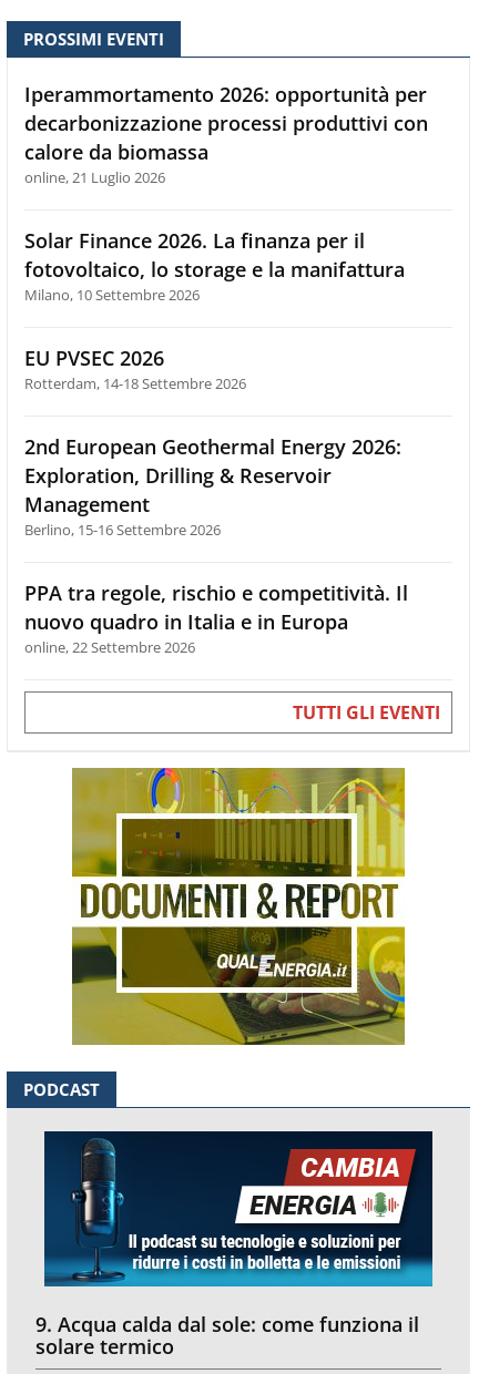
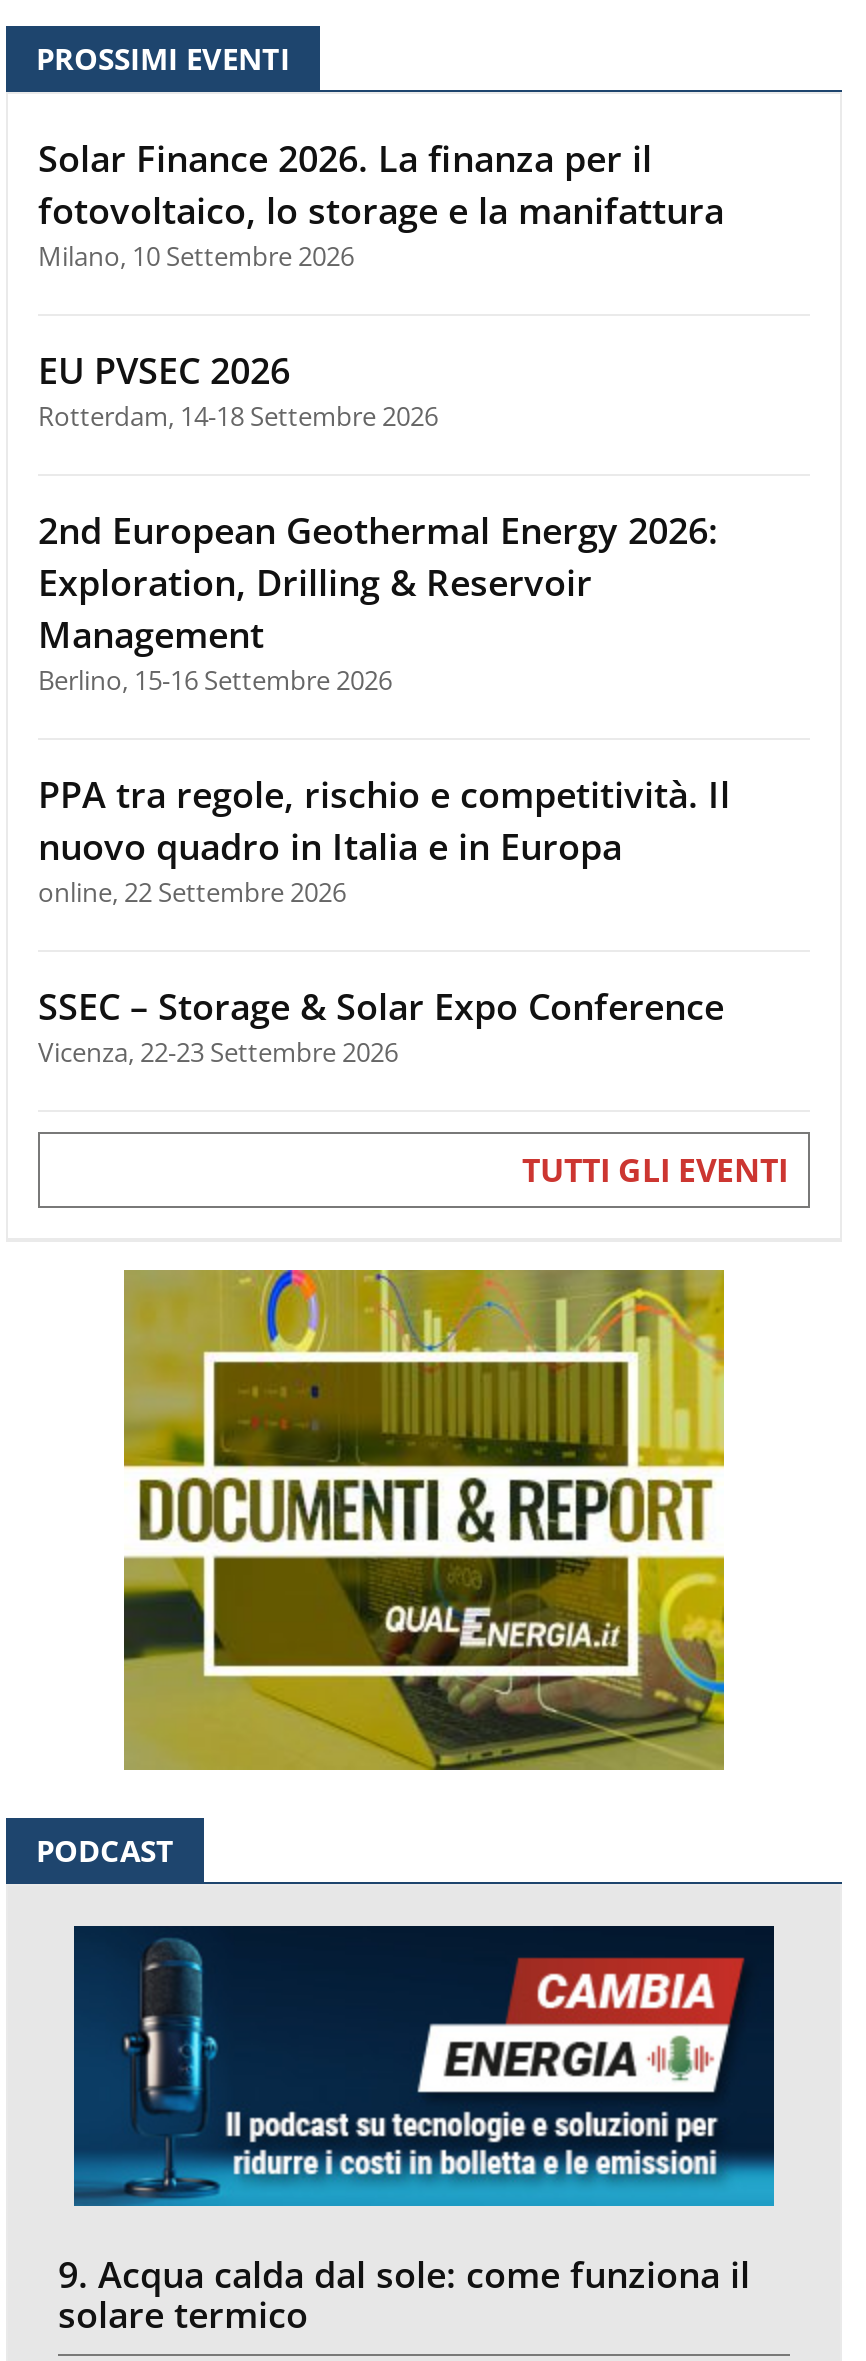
- Iperammortamento 2026: opportunità per
- decarbonizzazione processi produttivi con
- calore da biomassa
- online, 21 Luglio 2026

moved up: Solar Finance 2026. La finanza per il | fotovoltaico, lo storage e la manifattura | Milano, 10 Settembre 2026 | ... | nuovo quadro in Italia e in Europa | online, 22 Settembre 2026

+ SSEC – Storage & Solar Expo Conference
+ Vicenza, 22-23 Settembre 2026
